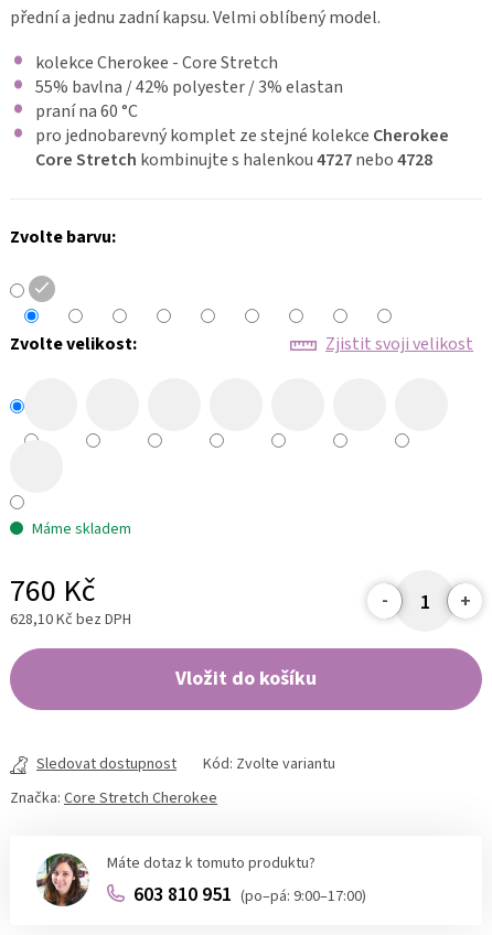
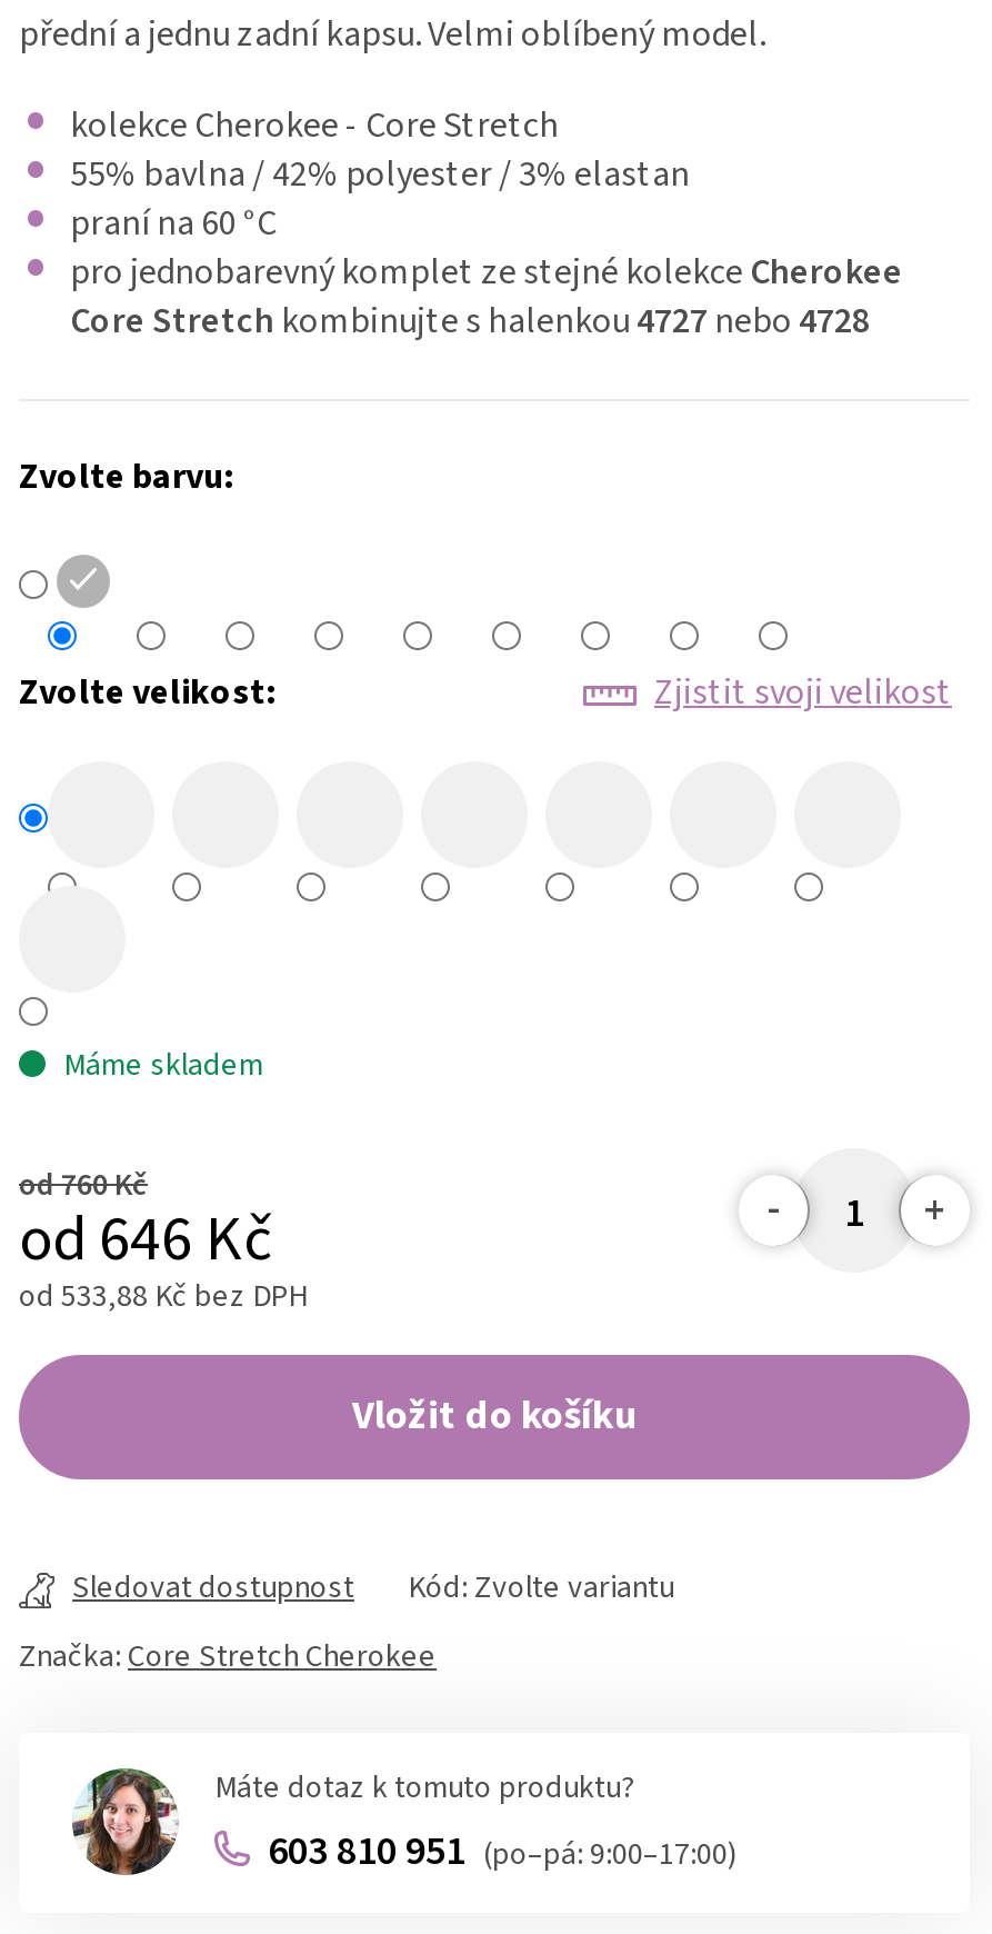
- 760 Kč
- 628,10 Kč bez DPH
+ od 760 Kč
+ od646 Kč
+ od 533,88 Kč bez DPH
